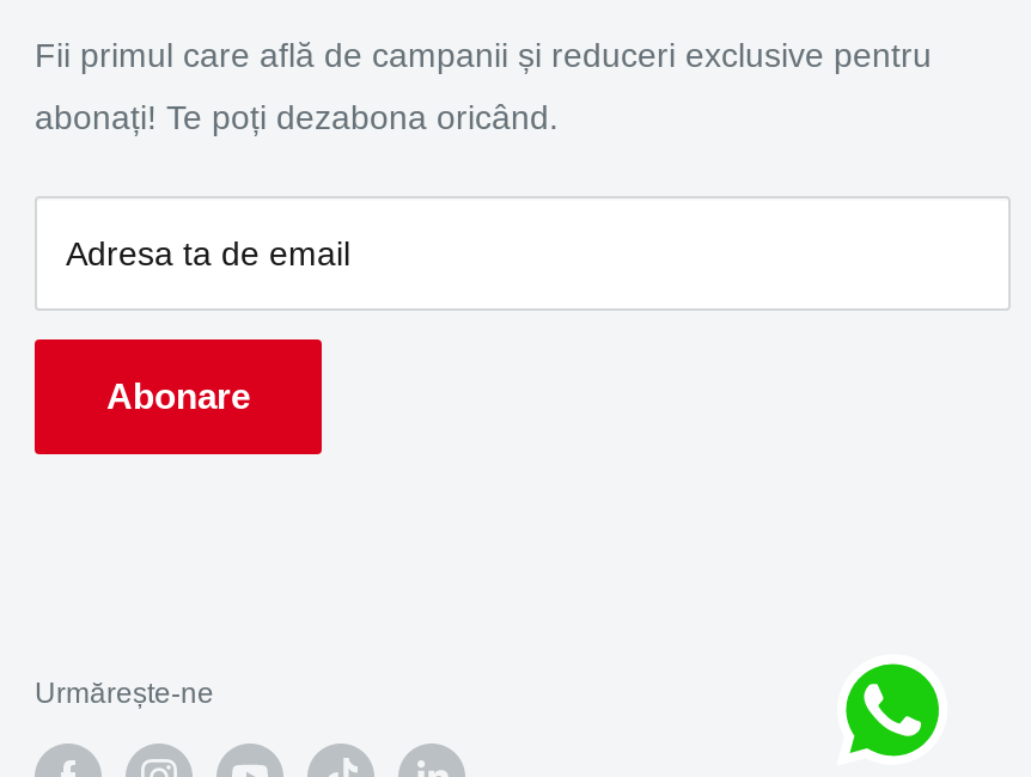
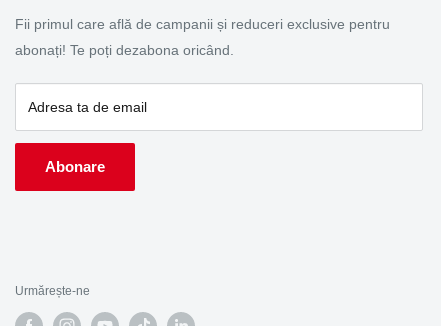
- [image]
